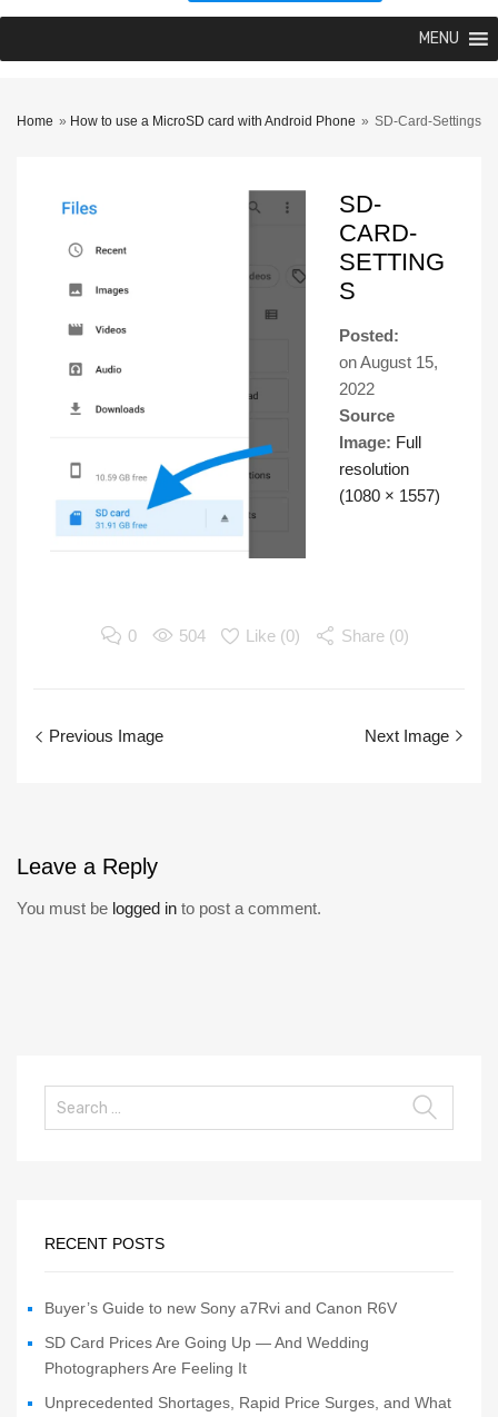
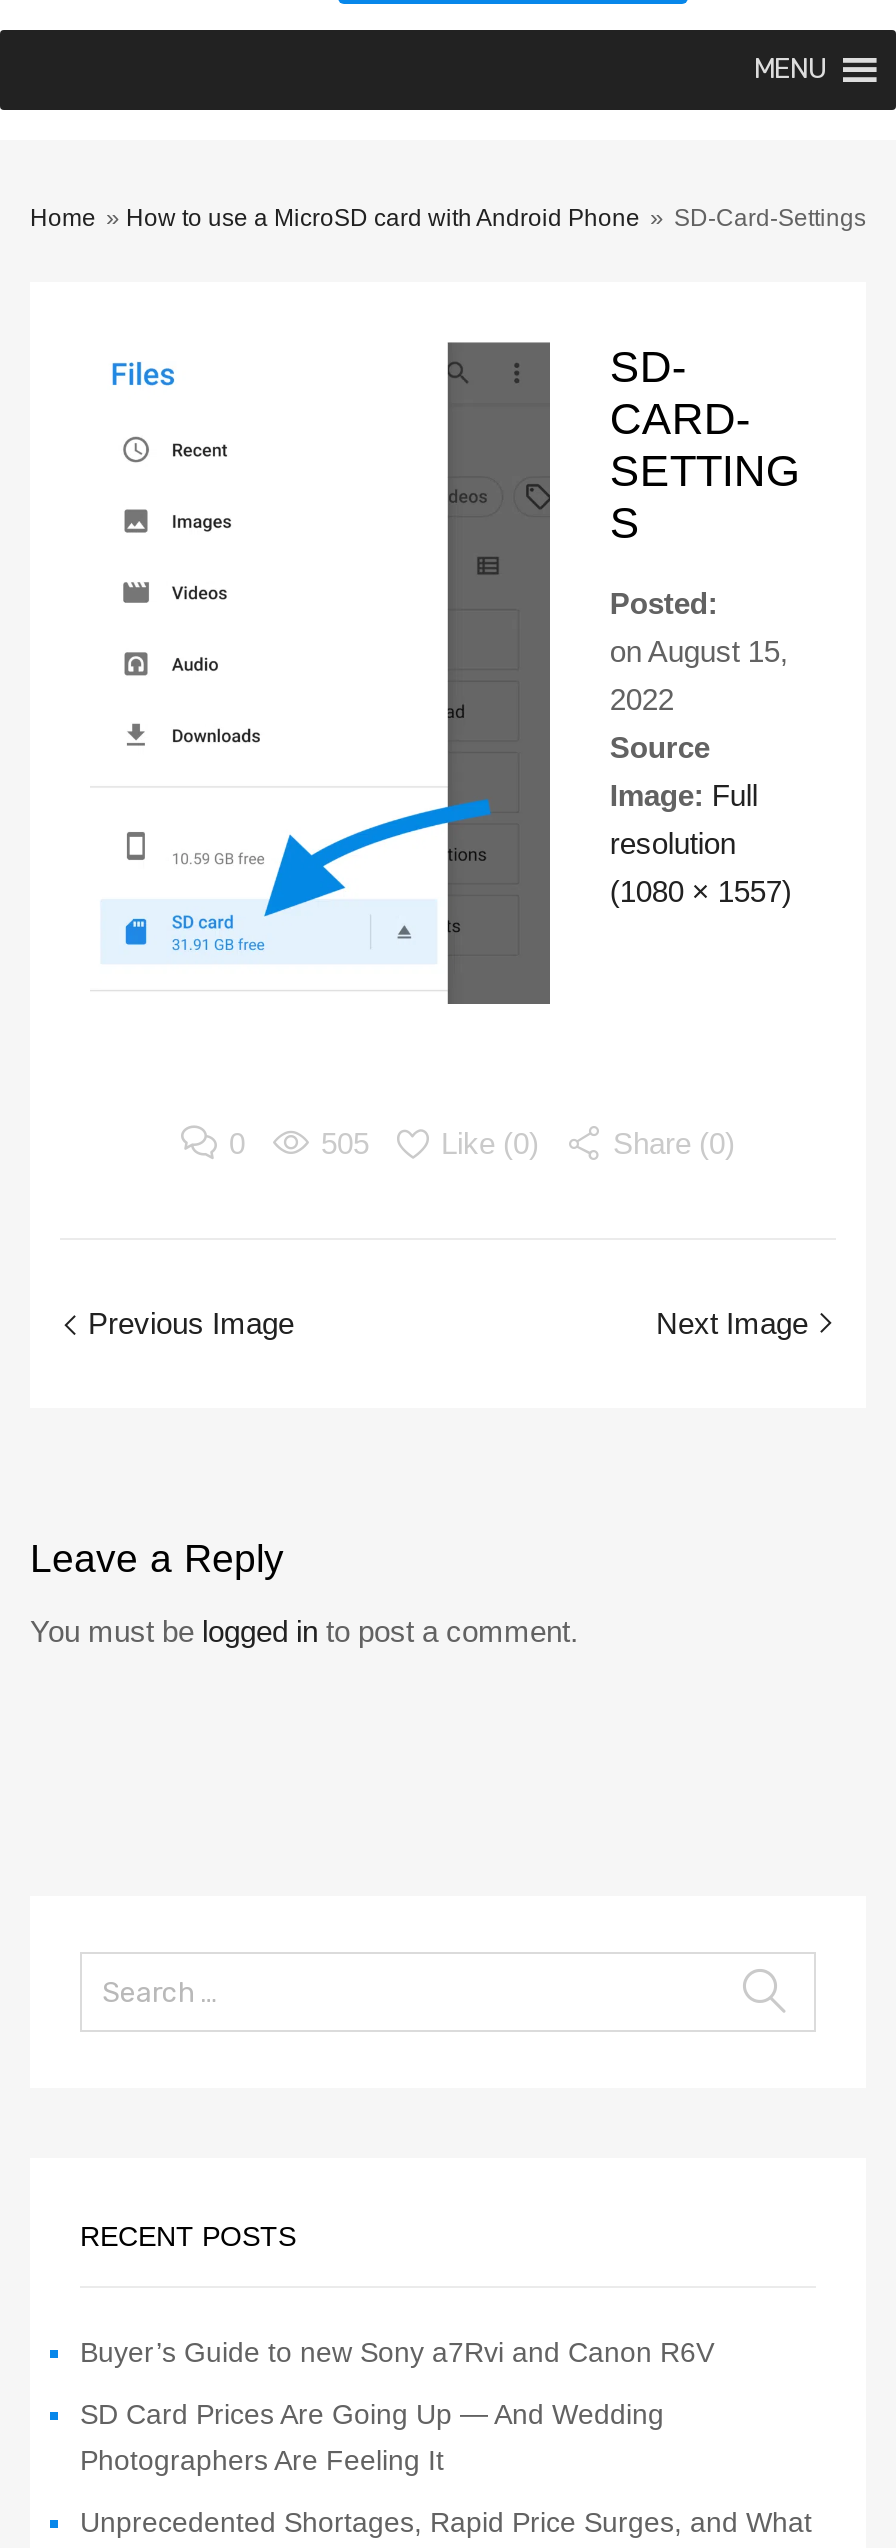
- 504
+ 505
